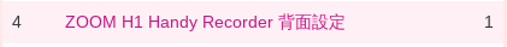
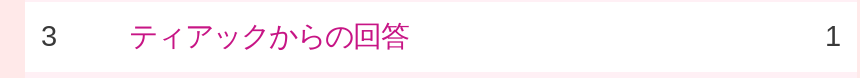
- 4
- ZOOM H1 Handy Recorder 背面設定
+ 3
+ ティアックからの回答
